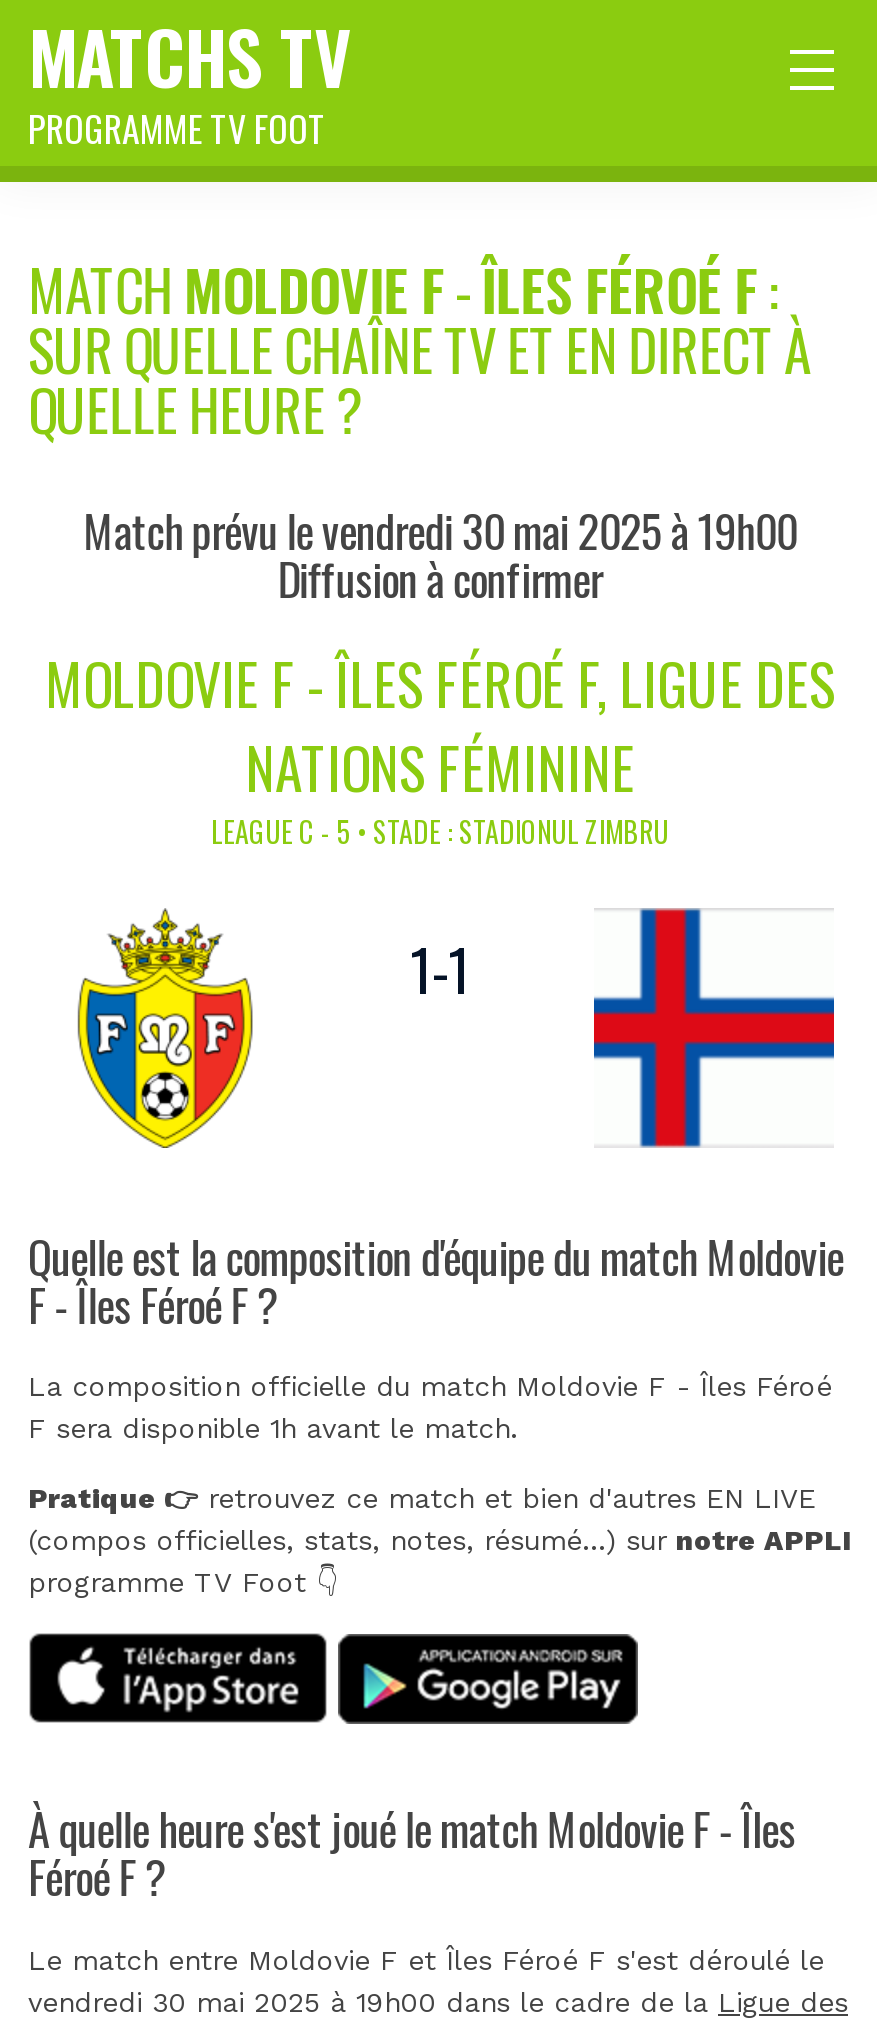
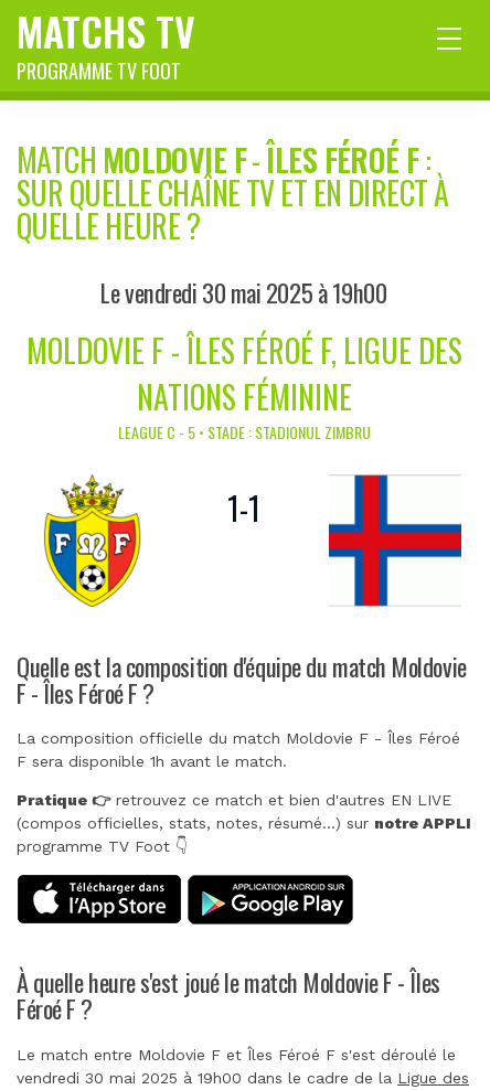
- Match prévu le vendredi 30 mai 2025 à 19h00
- Diffusion à confirmer
+ Le vendredi 30 mai 2025 à 19h00
